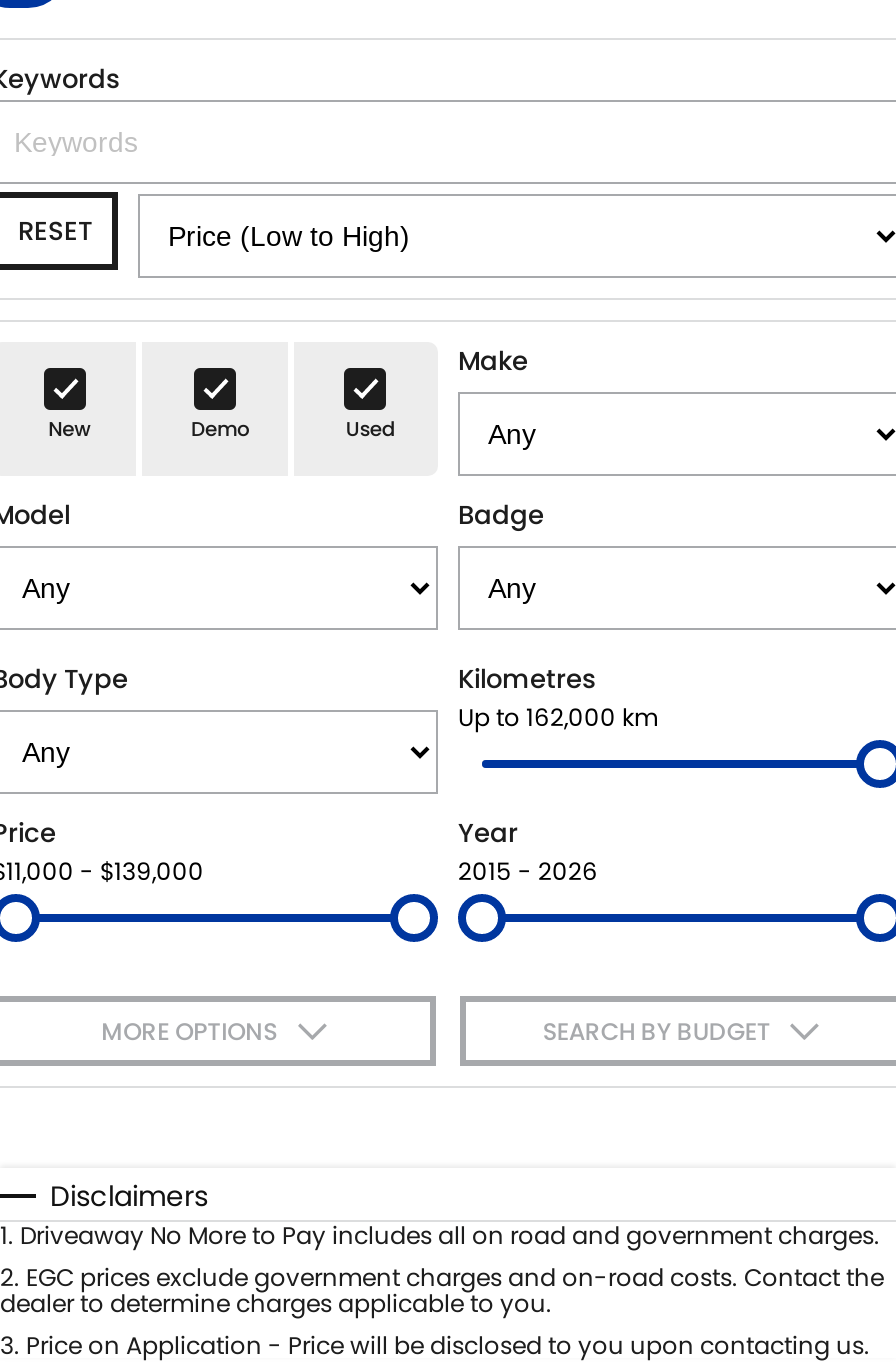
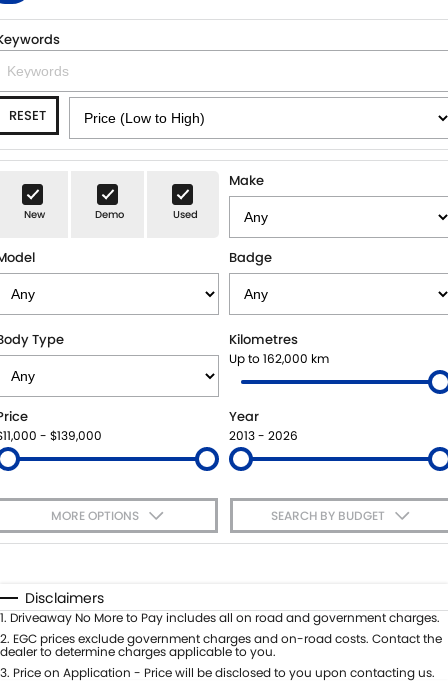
- 2015 - 2026
+ 2013 - 2026
